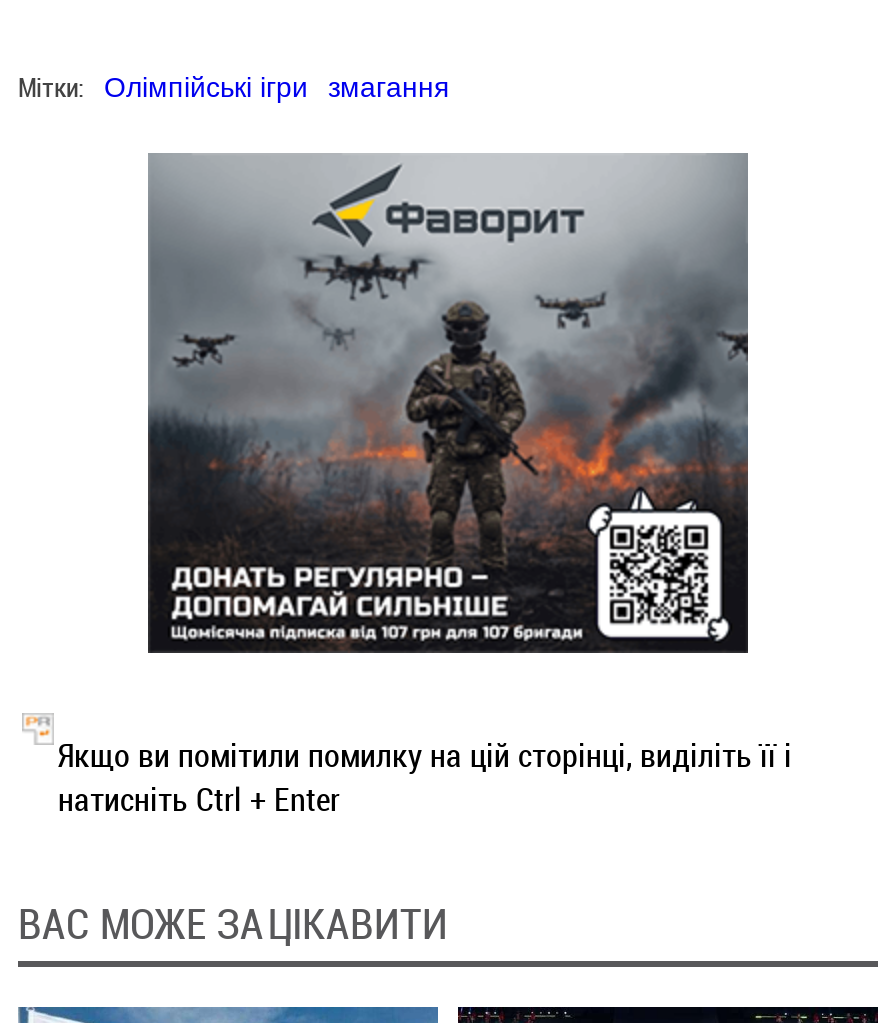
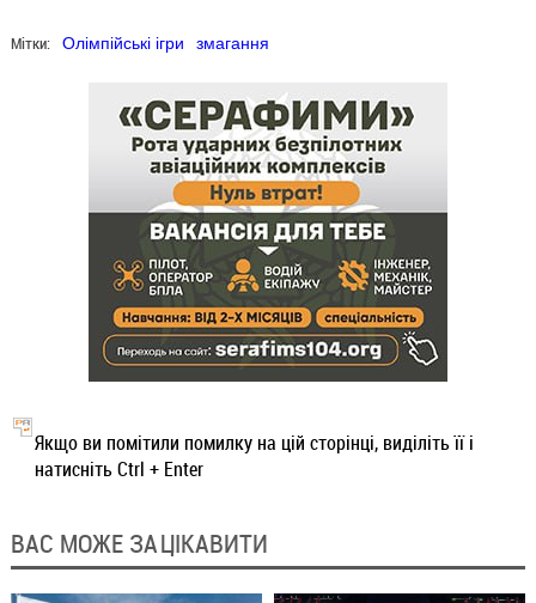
- [image]
+ [image]
